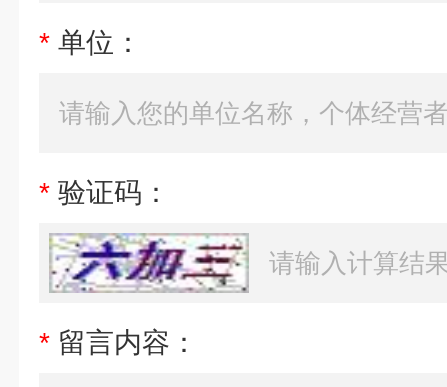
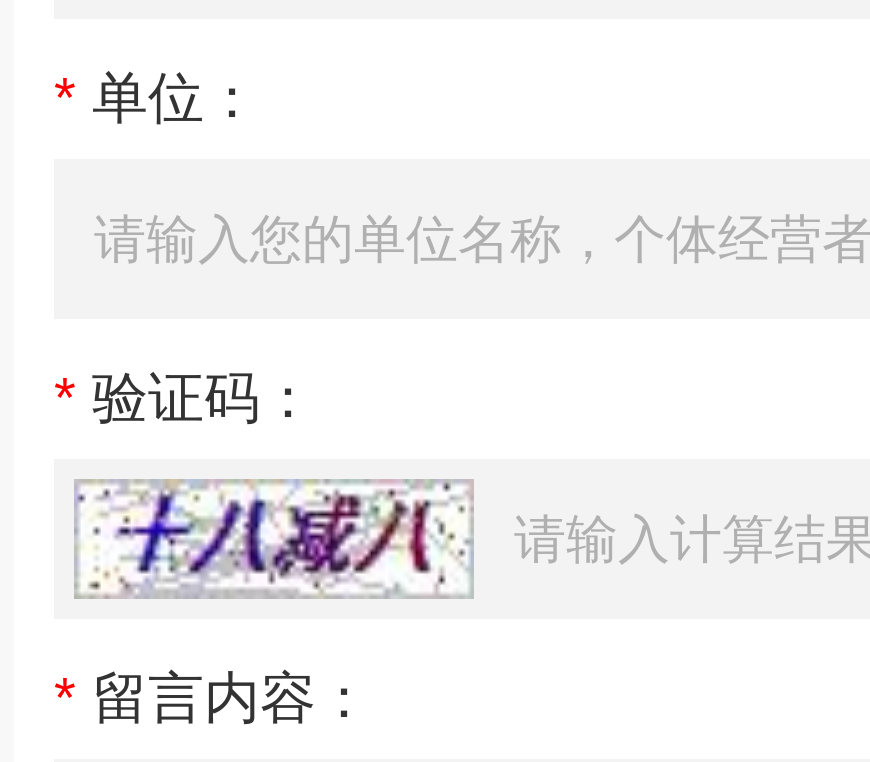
- [image]
+ [image]
